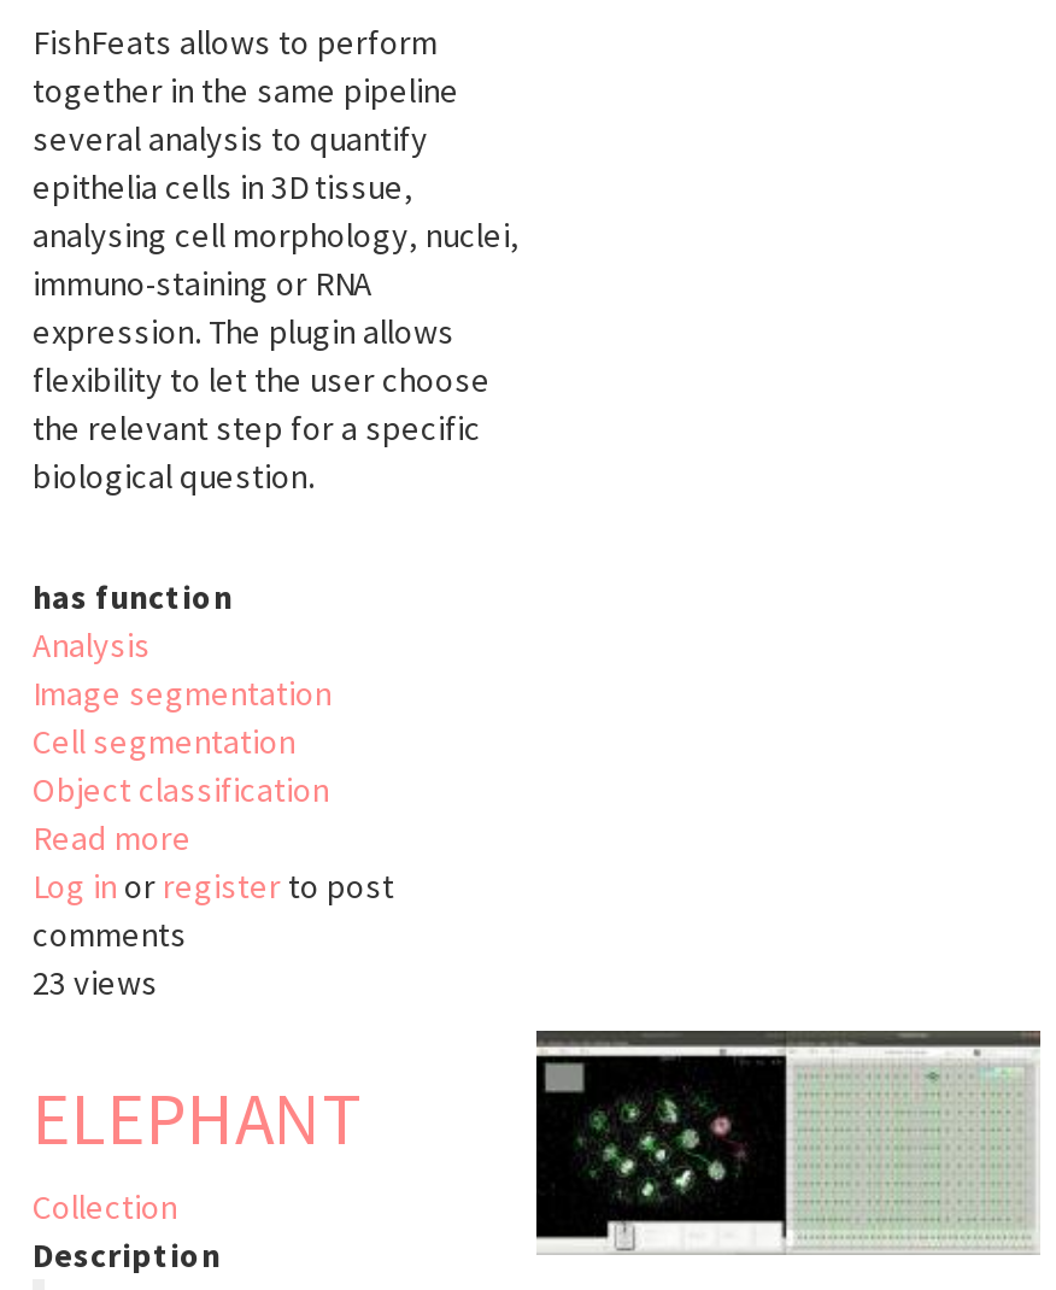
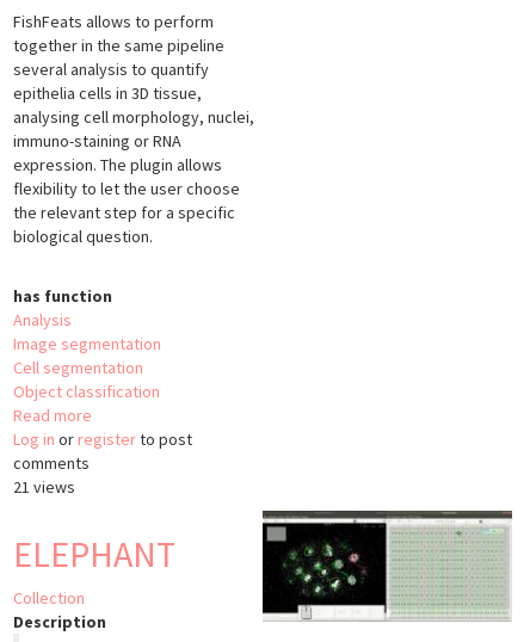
- 23 views
+ 21 views
